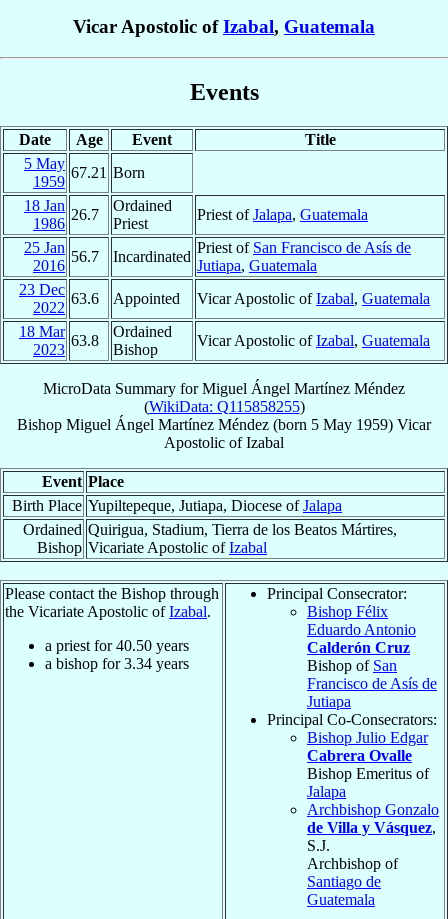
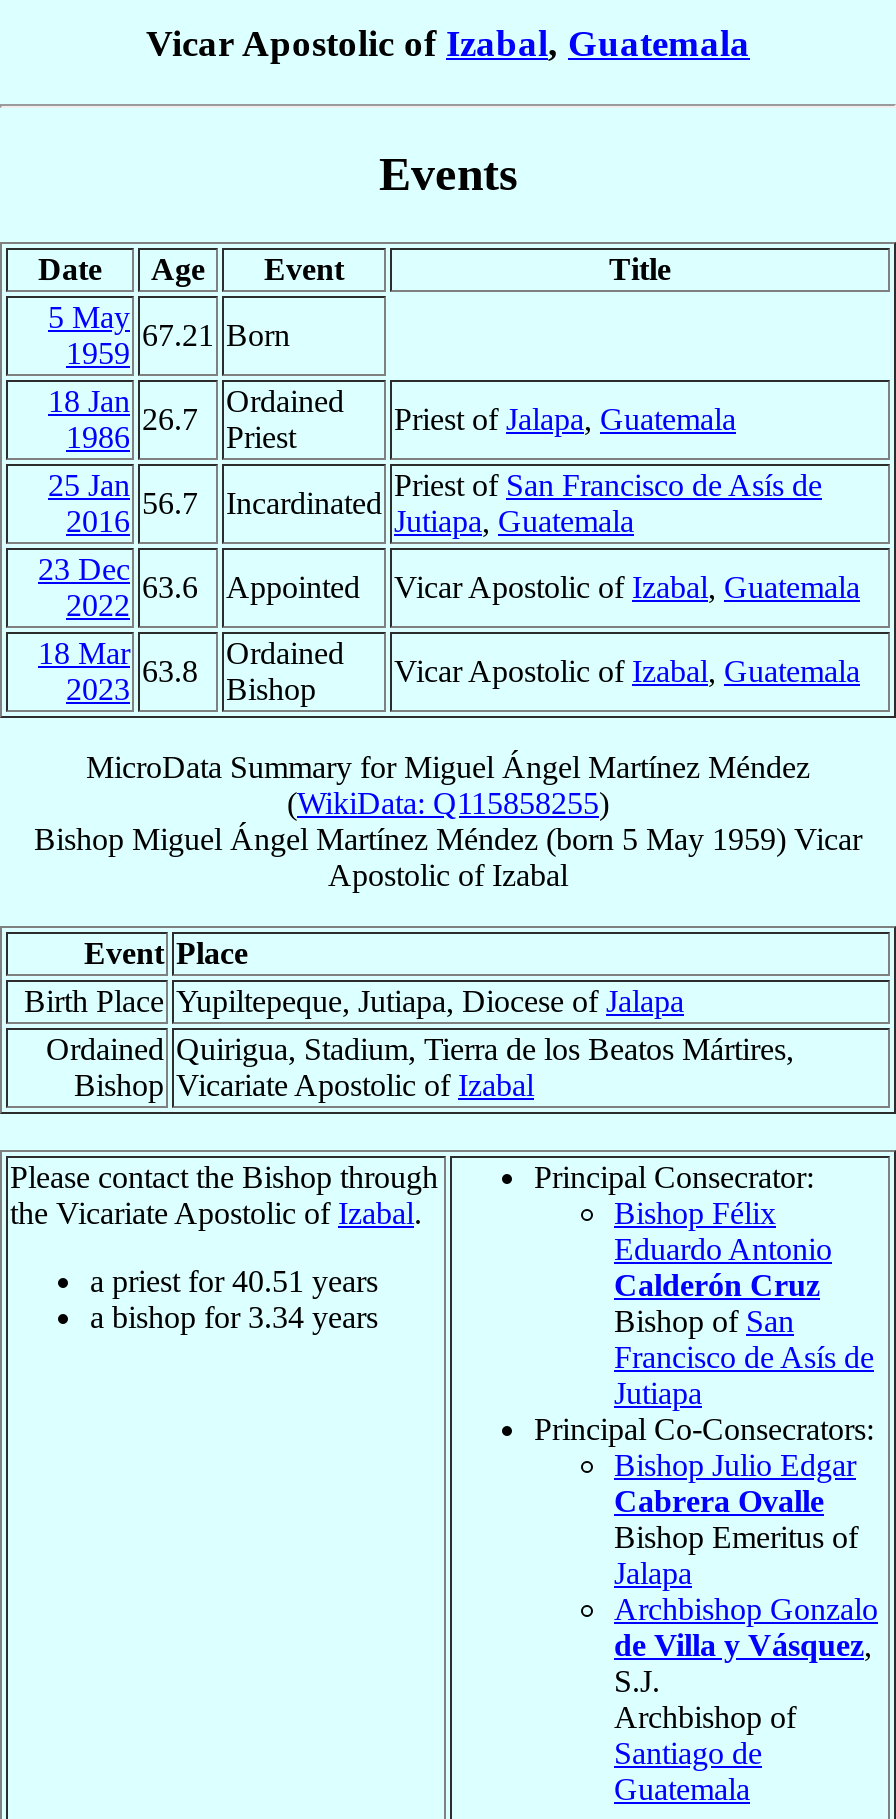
- a priest for 40.50 years
+ a priest for 40.51 years
